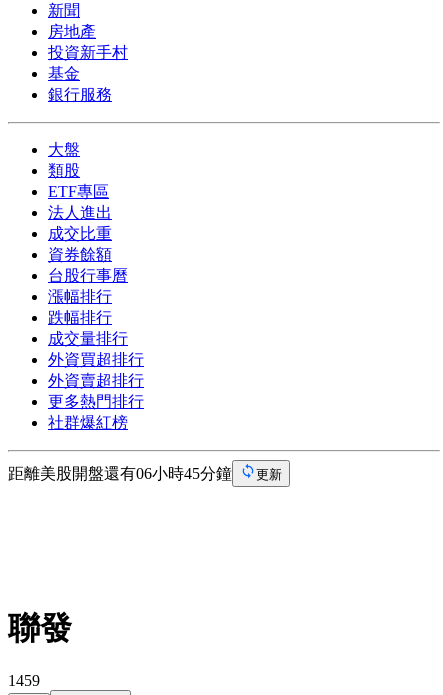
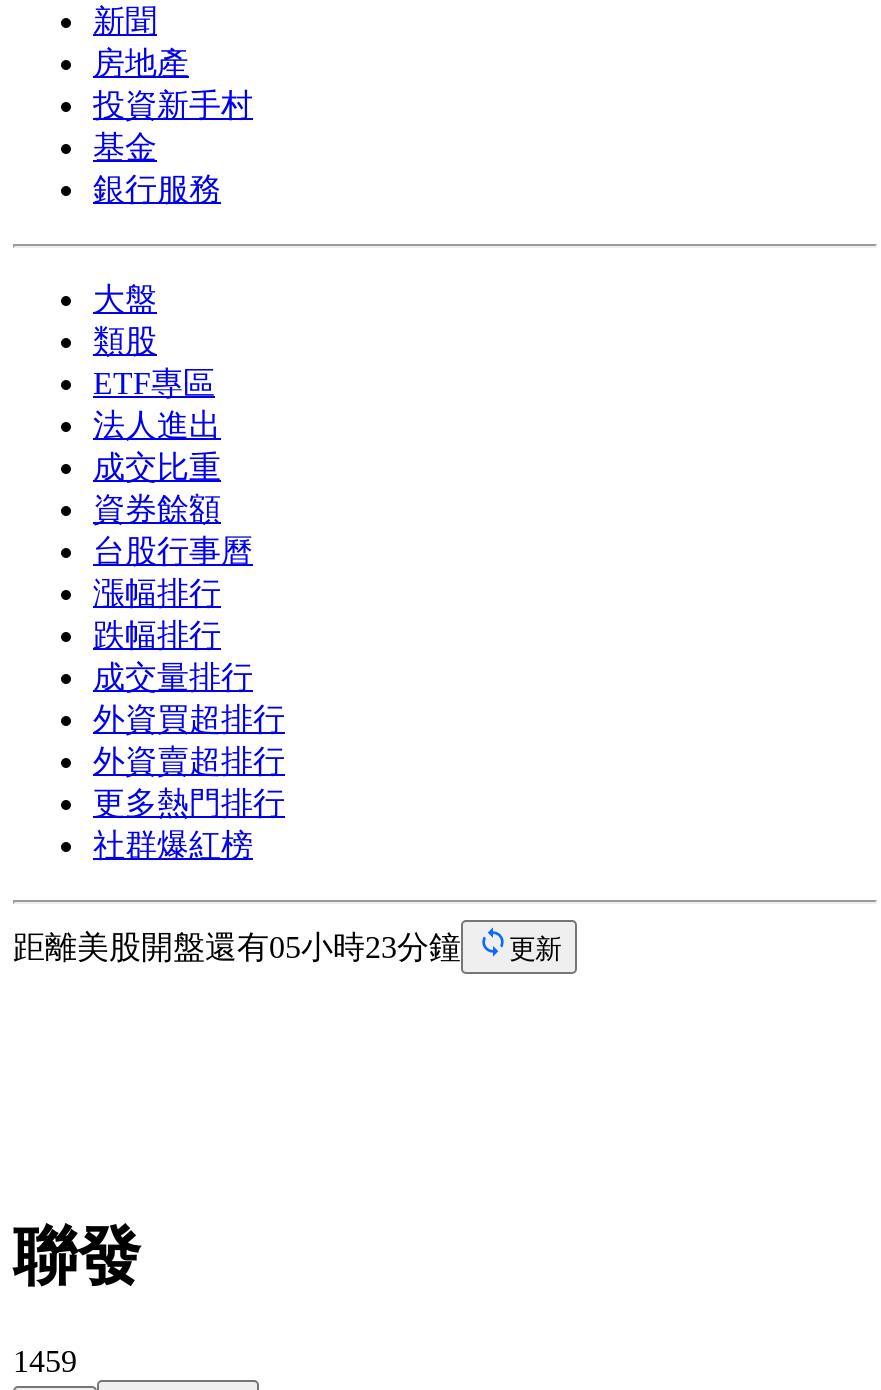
- 距離美股開盤還有06小時45分鐘
+ 距離美股開盤還有05小時23分鐘
